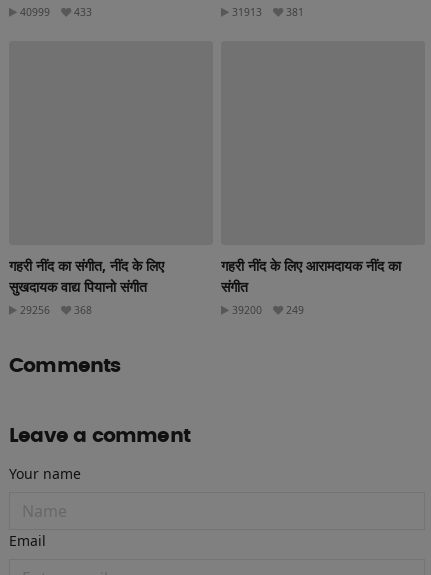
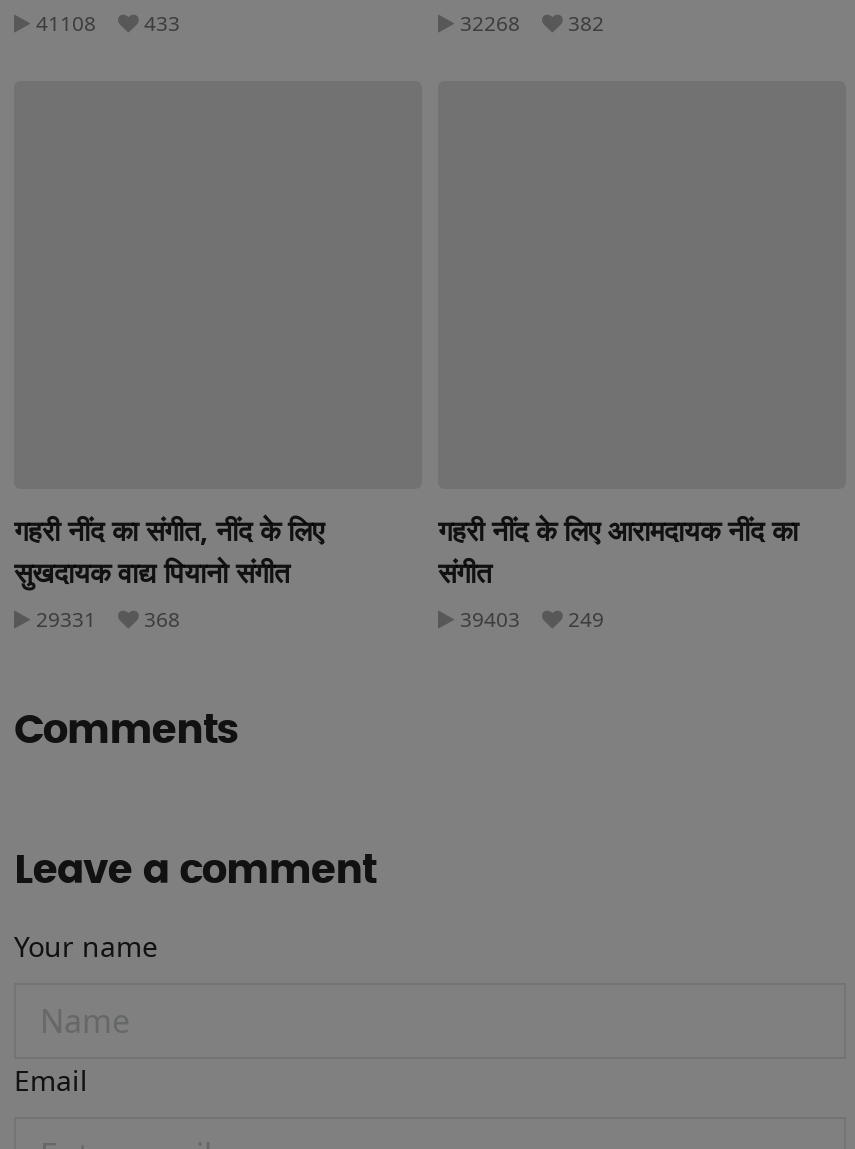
- 40999 433
+ 41108 433

- 31913
+ 32268

- 381
+ 382

- 29256 368
+ 29331 368

- 39200 249
+ 39403 249
